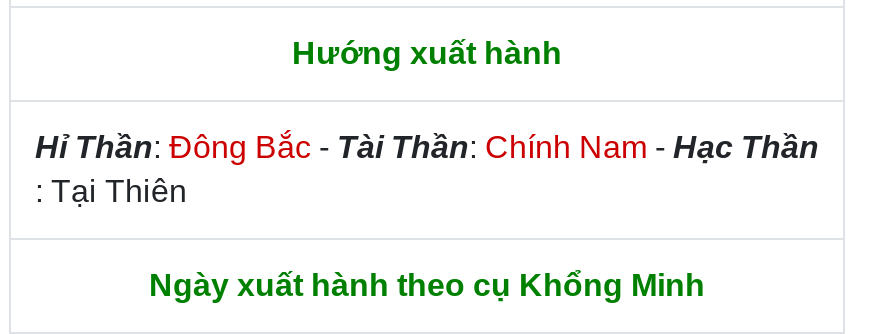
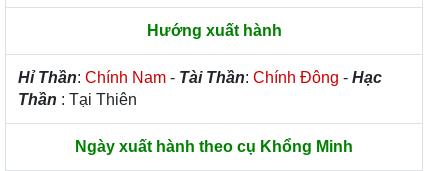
- Hỉ Thần: Đông Bắc - Tài Thần: Chính Nam - Hạc Thần
- : Tại Thiên
+ Hỉ Thần: Chính Nam - Tài Thần: Chính Đông - Hạc
+ Thần: Tại Thiên
